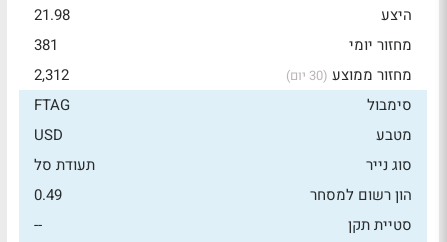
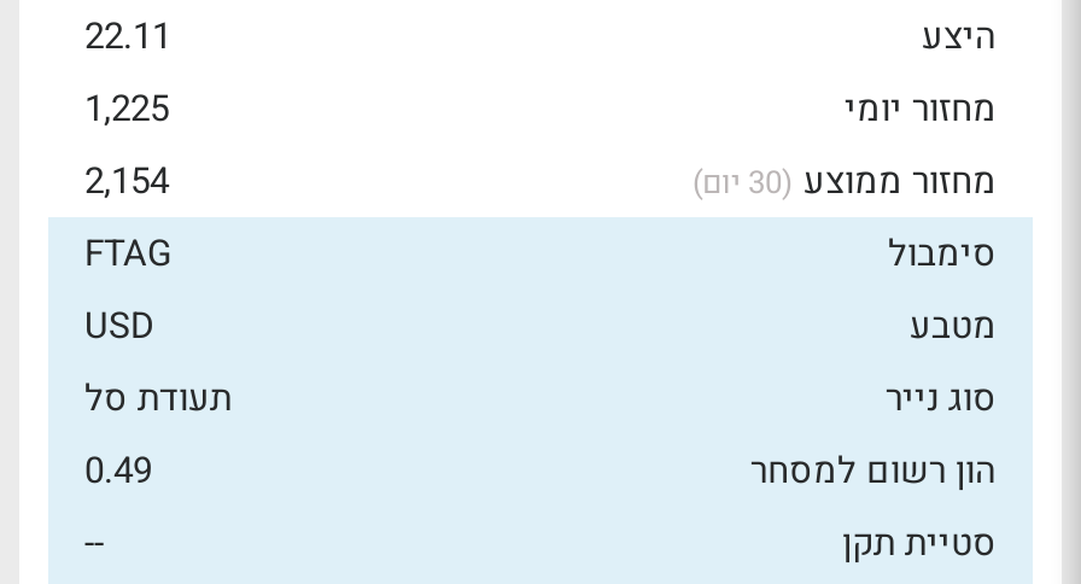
- 21.98
+ 22.11

- 381
+ 1,225

- 2,312
+ 2,154
